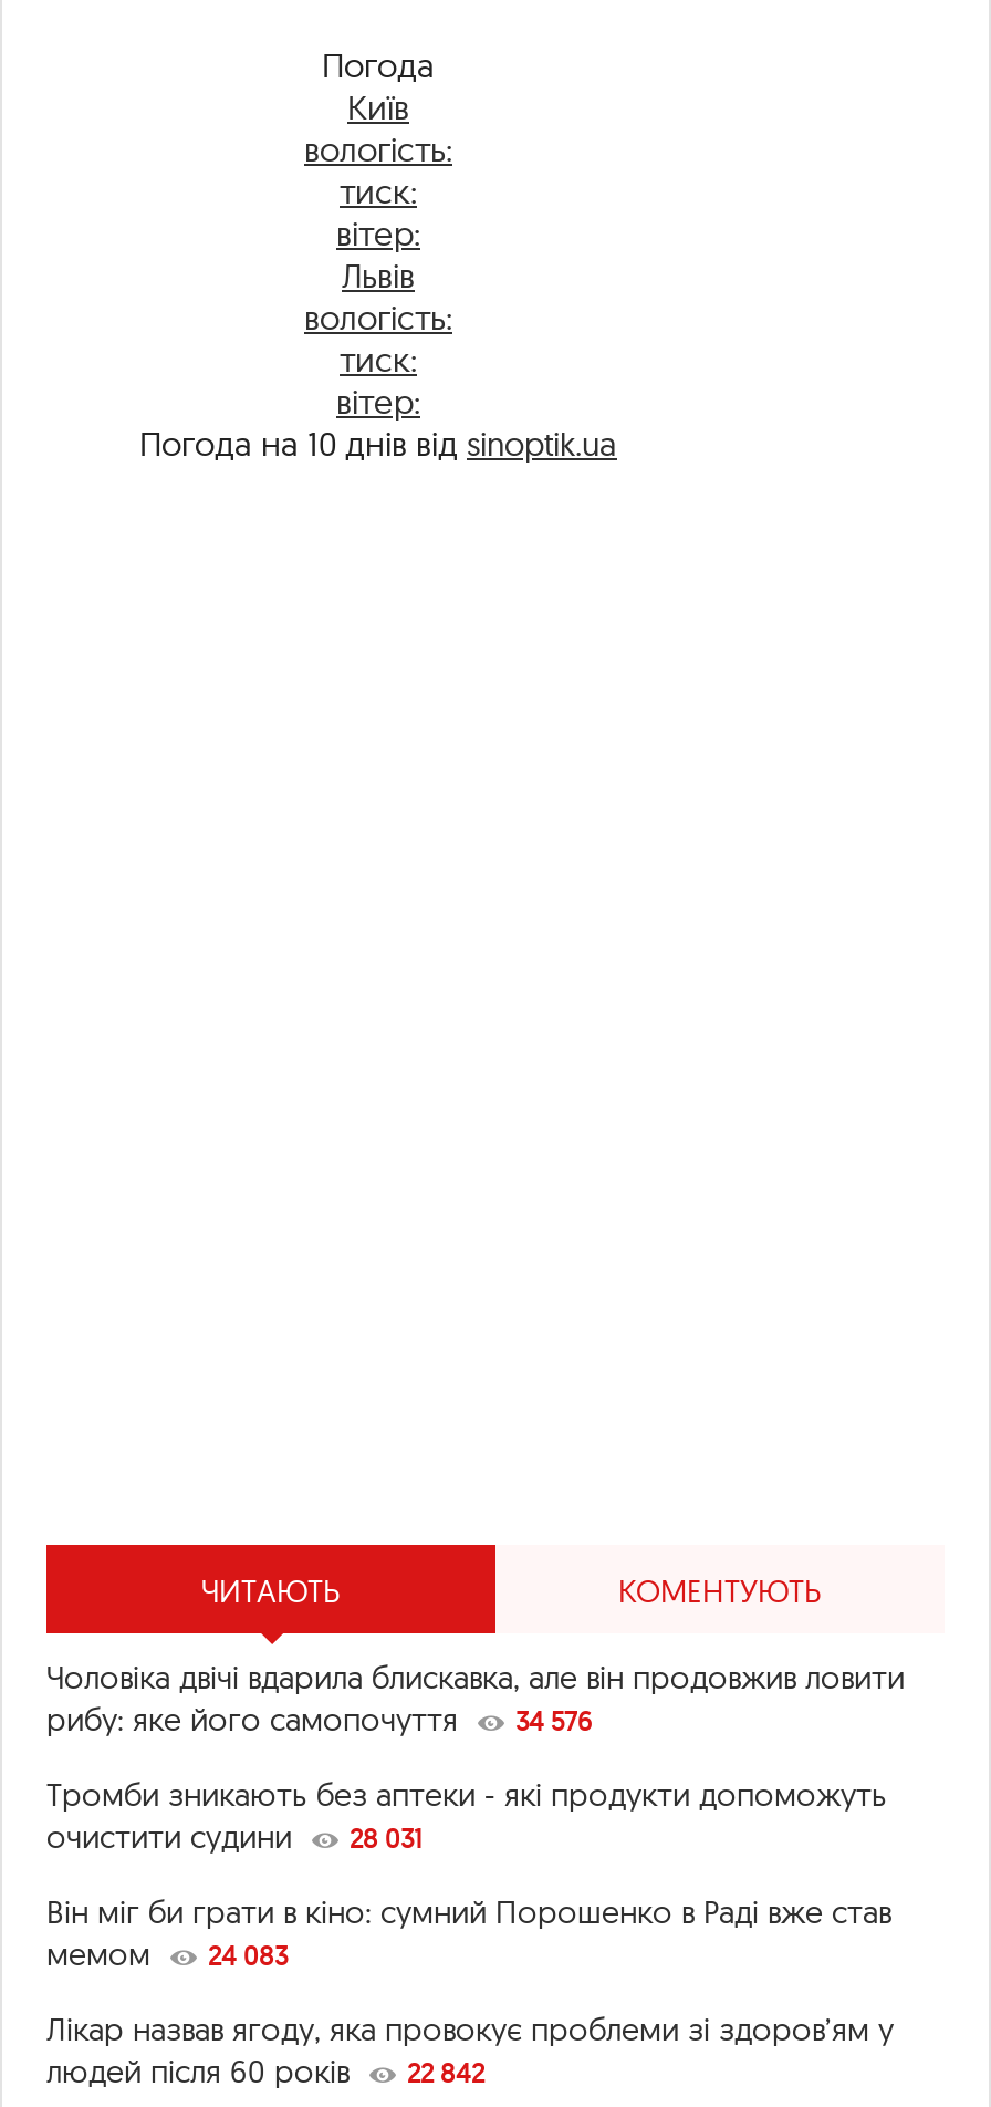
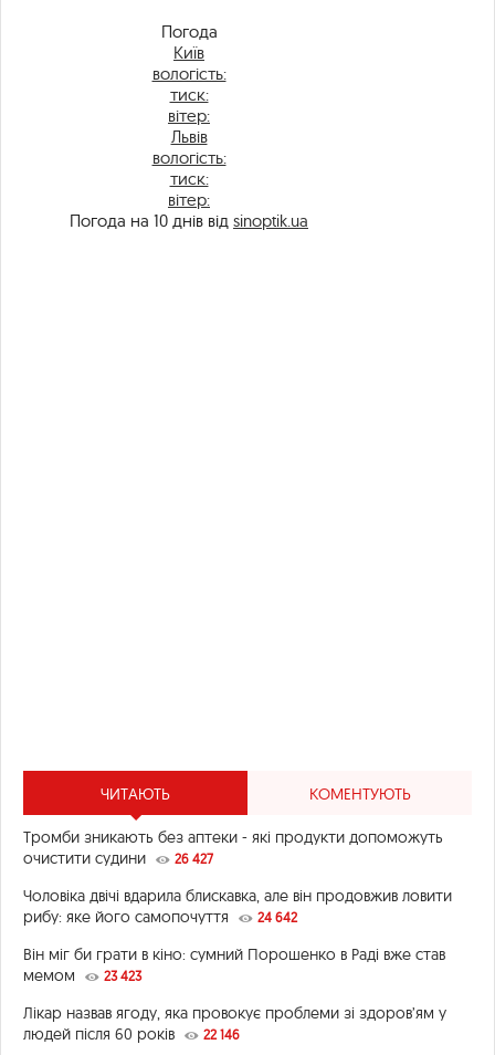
moved down: Чоловіка двічі вдарила блискавка, але він продовжив ловити | рибу: яке його самопочуття

- 34 576

moved up: Тромби зникають без аптеки - які продукти допоможуть | очистити судини

- 28 031
+ 26 427
+ 24 642

- мемом 24 083
+ мемом 23 423

- людей після 60 років 22 842
+ людей після 60 років 22 146
